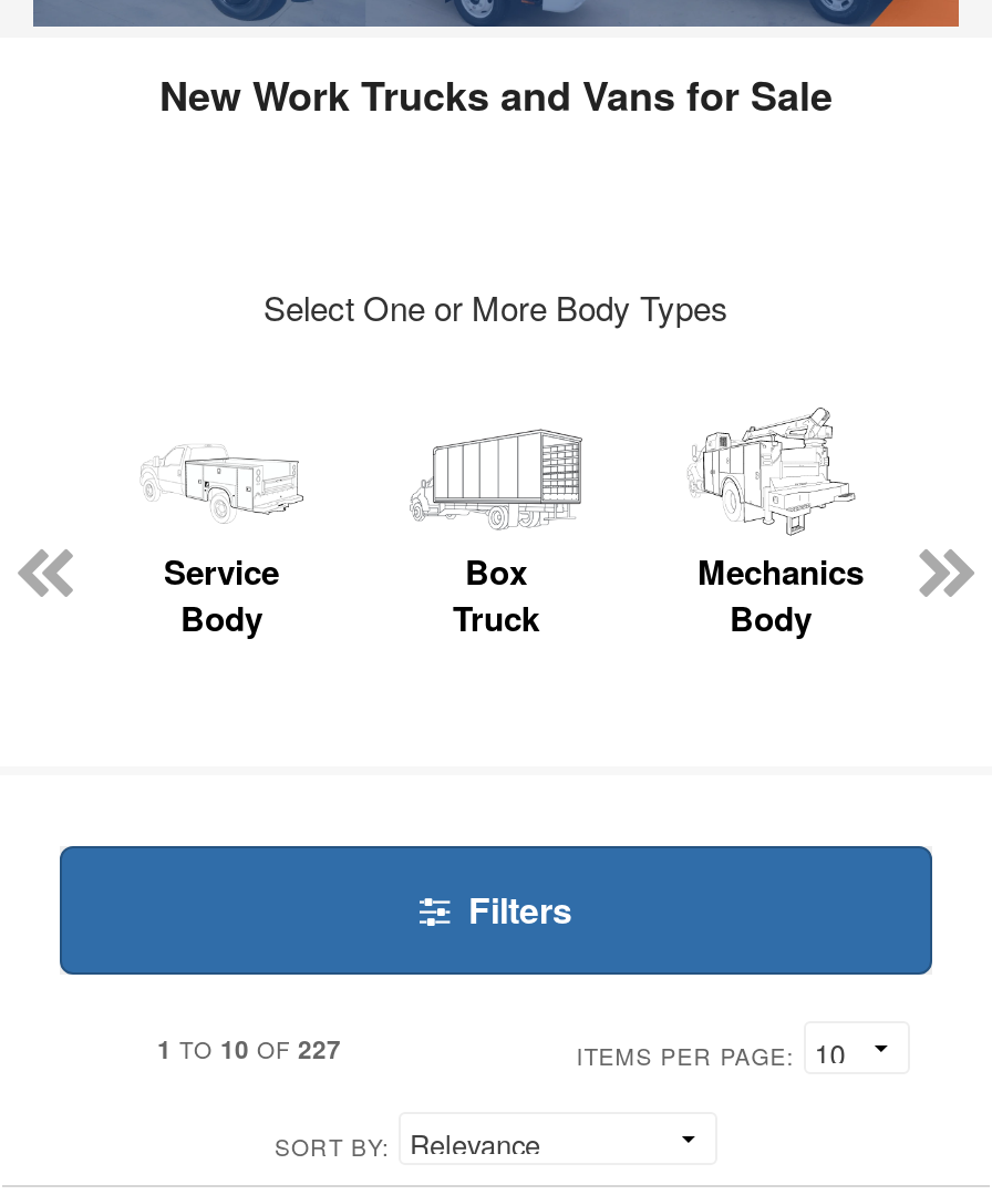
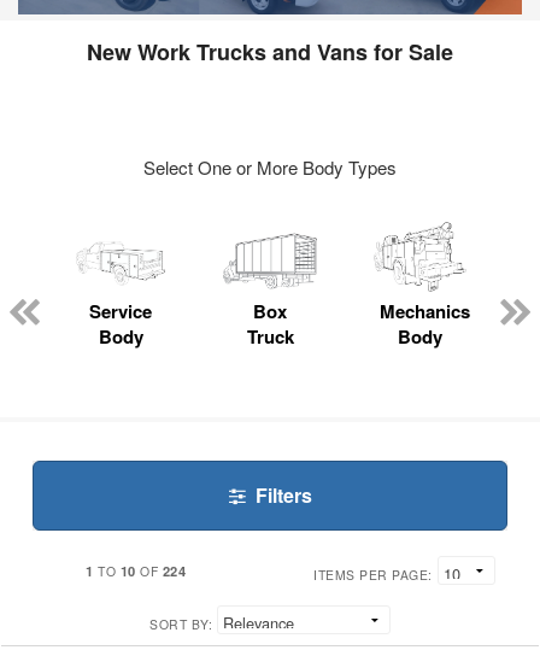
- 1 TO 10 OF 227
+ 1 TO 10 OF 224
